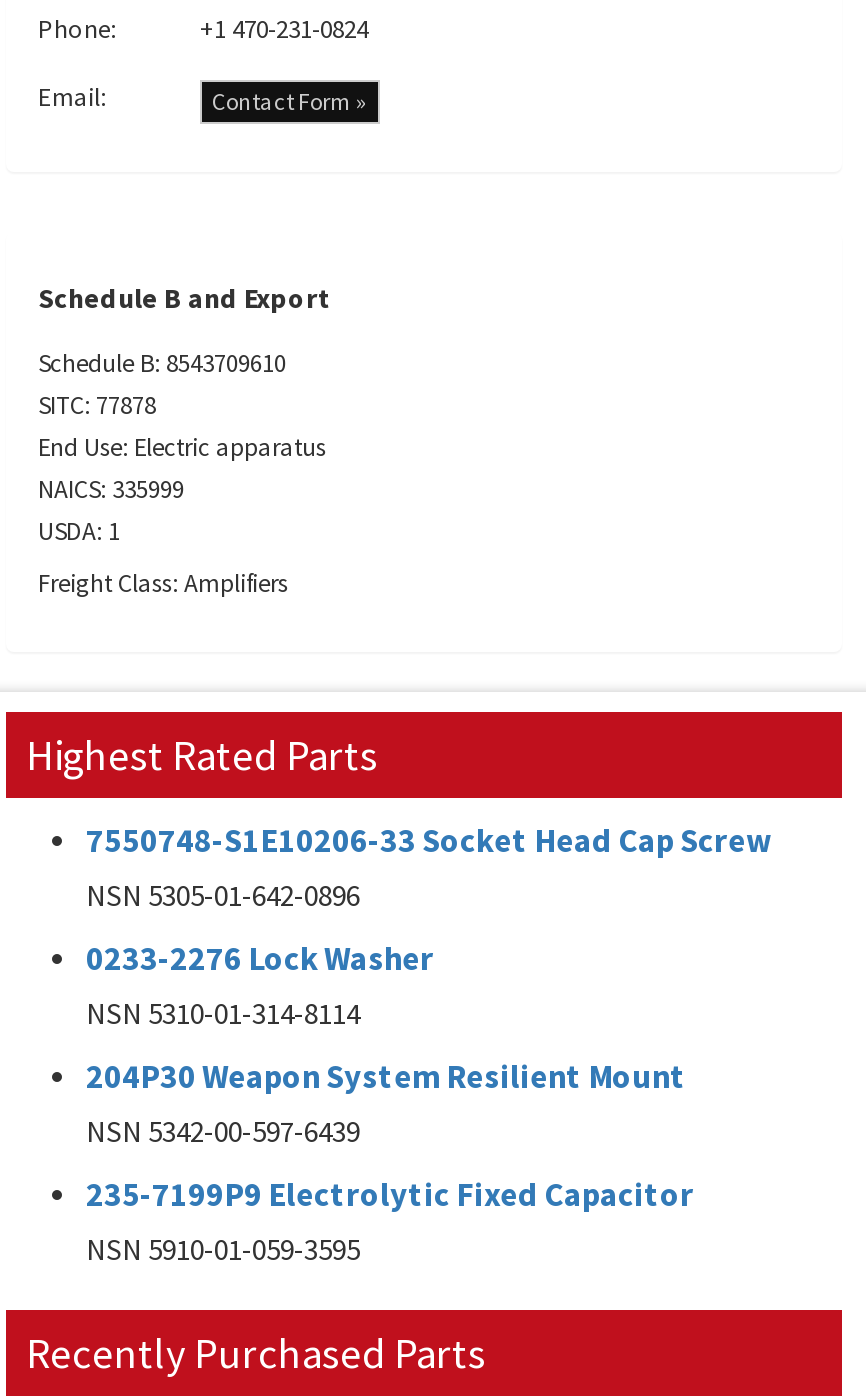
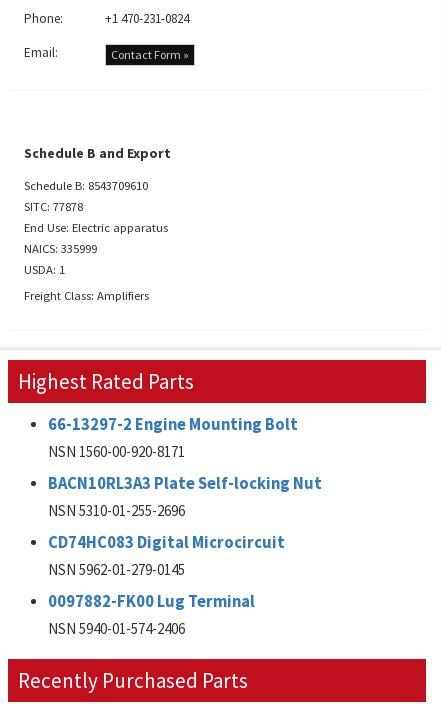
- 7550748-S1E10206-33 Socket Head Cap Screw
- NSN 5305-01-642-0896
+ 66-13297-2 Engine Mounting Bolt
+ NSN 1560-00-920-8171

- 0233-2276 Lock Washer
- NSN 5310-01-314-8114
+ BACN10RL3A3 Plate Self-locking Nut
+ NSN 5310-01-255-2696

- 204P30 Weapon System Resilient Mount
- NSN 5342-00-597-6439
+ CD74HC083 Digital Microcircuit
+ NSN 5962-01-279-0145

- 235-7199P9 Electrolytic Fixed Capacitor
- NSN 5910-01-059-3595
+ 0097882-FK00 Lug Terminal
+ NSN 5940-01-574-2406
